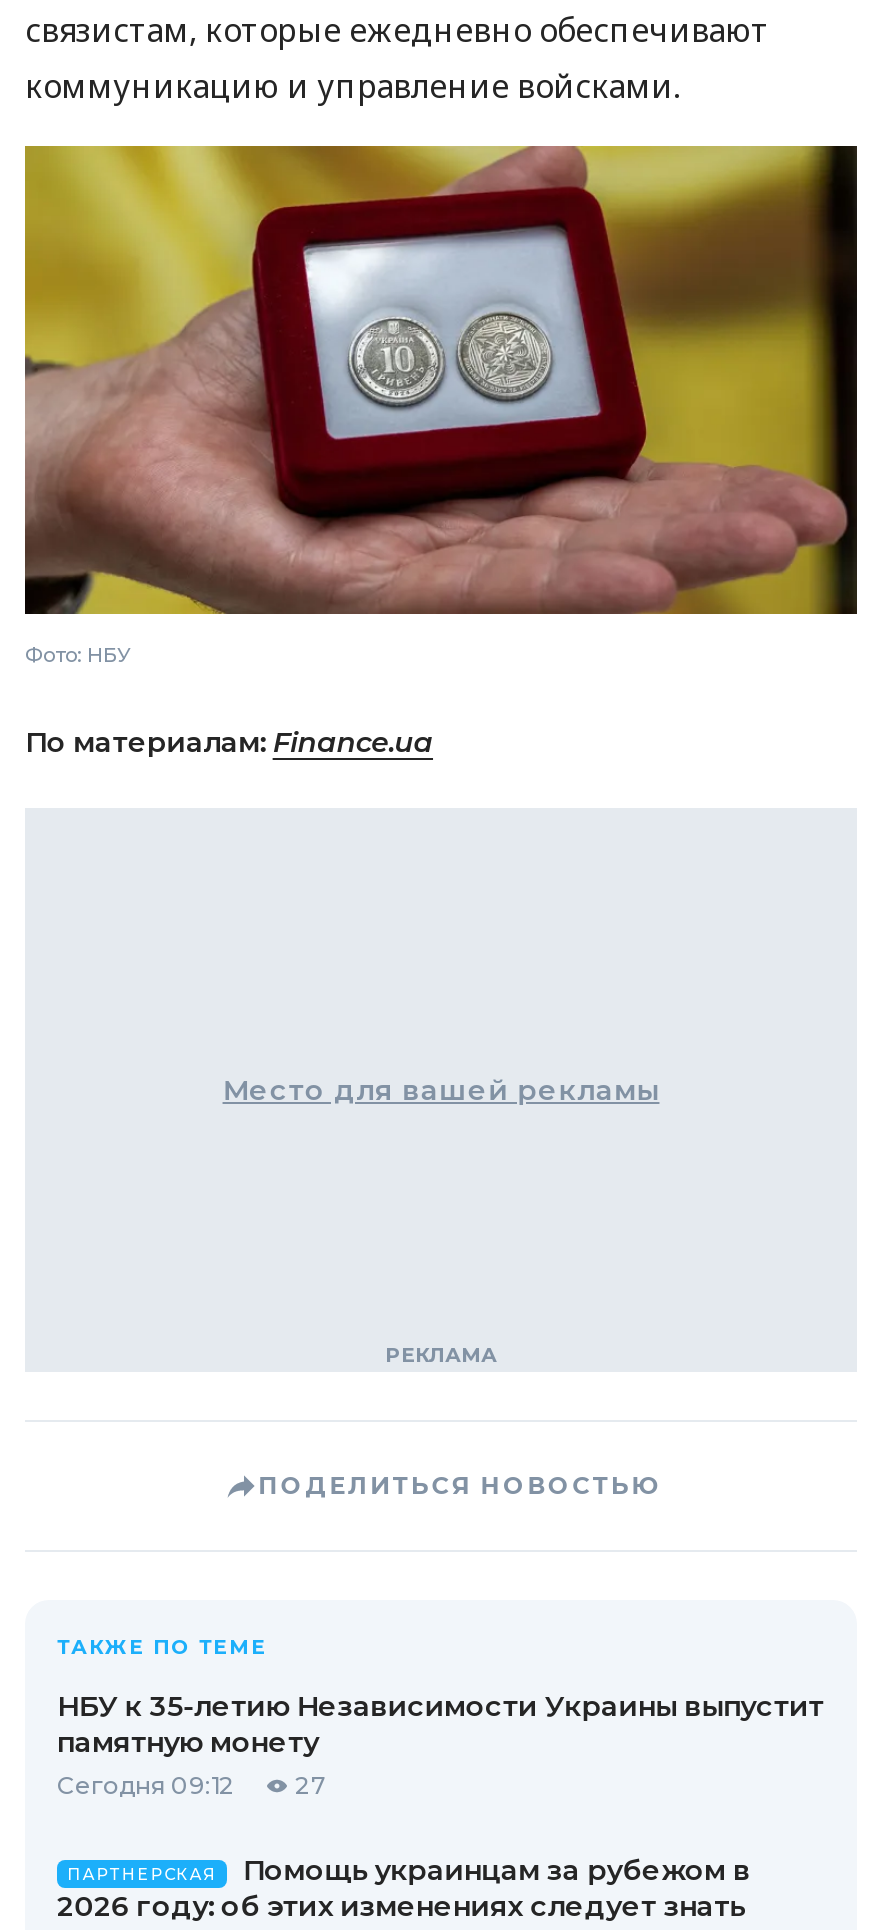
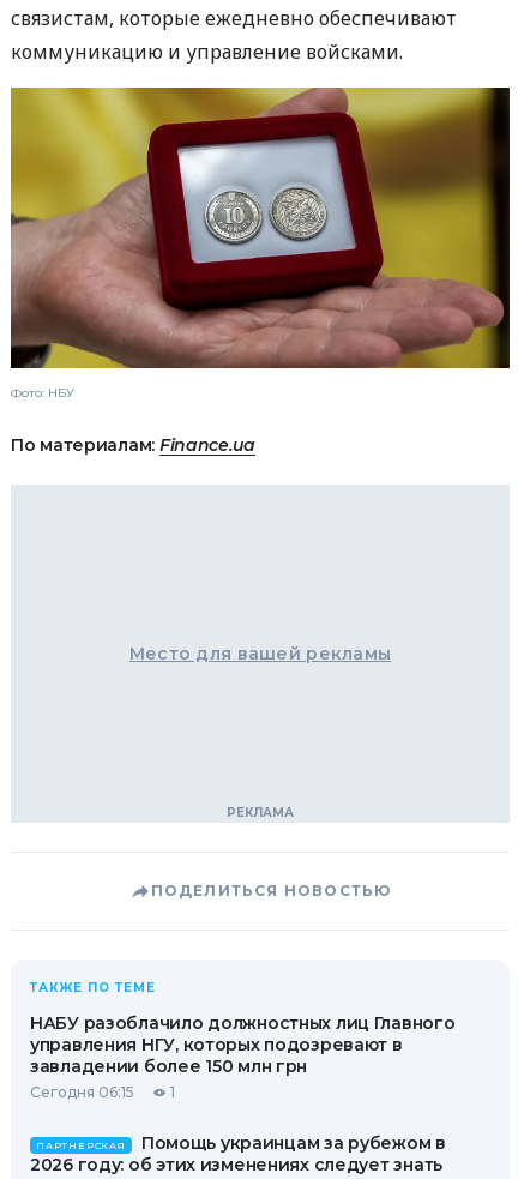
- НБУ к 35-летию Независимости Украины выпустит
- памятную монету
- Сегодня 09:12
- 27
+ НАБУ разоблачило должностных лиц Главного
+ управления НГУ, которых подозревают в
+ завладении более 150 млн грн
+ Сегодня 06:15
+ 1
